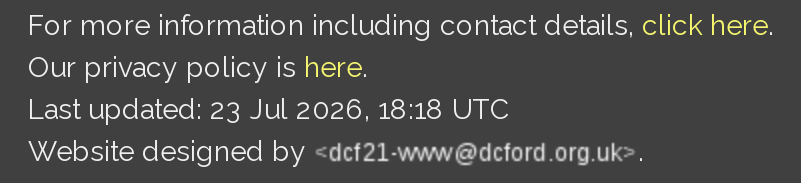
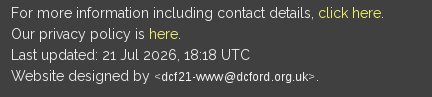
- Last updated: 23 Jul 2026, 18:18 UTC
+ Last updated: 21 Jul 2026, 18:18 UTC
